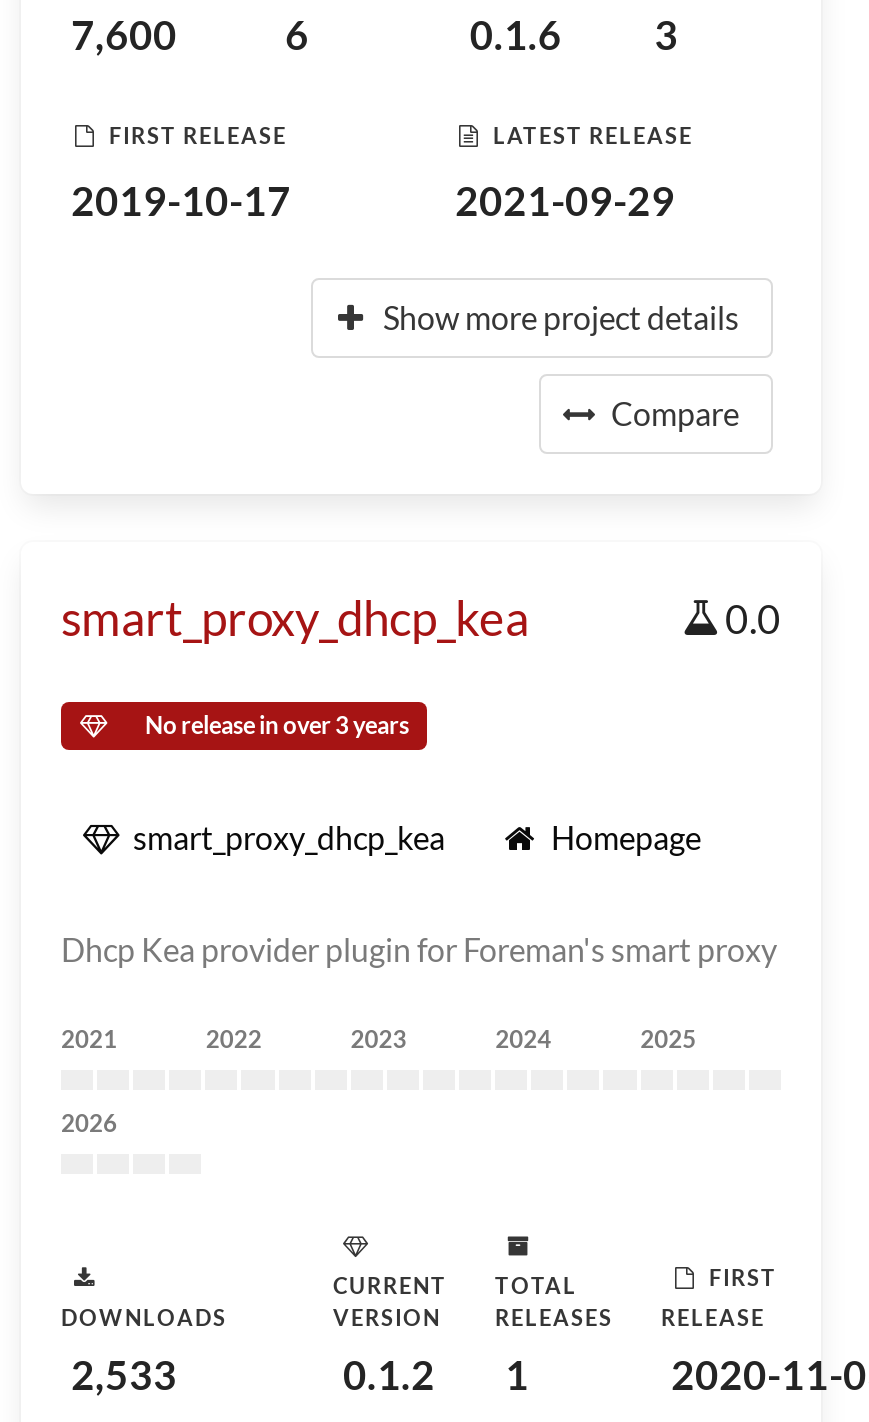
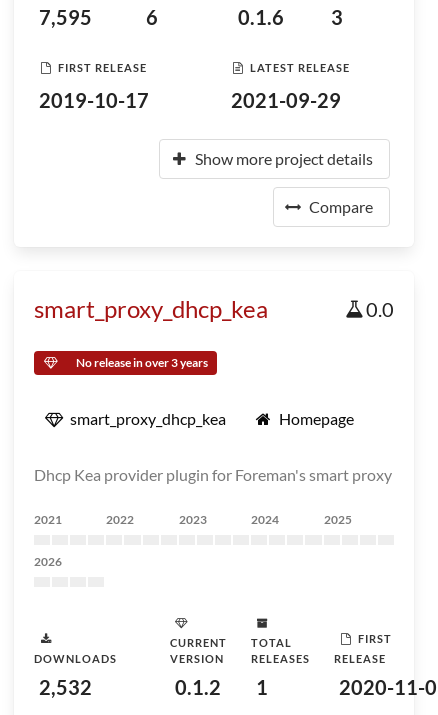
- 7,600
+ 7,595

- 2,533
+ 2,532
